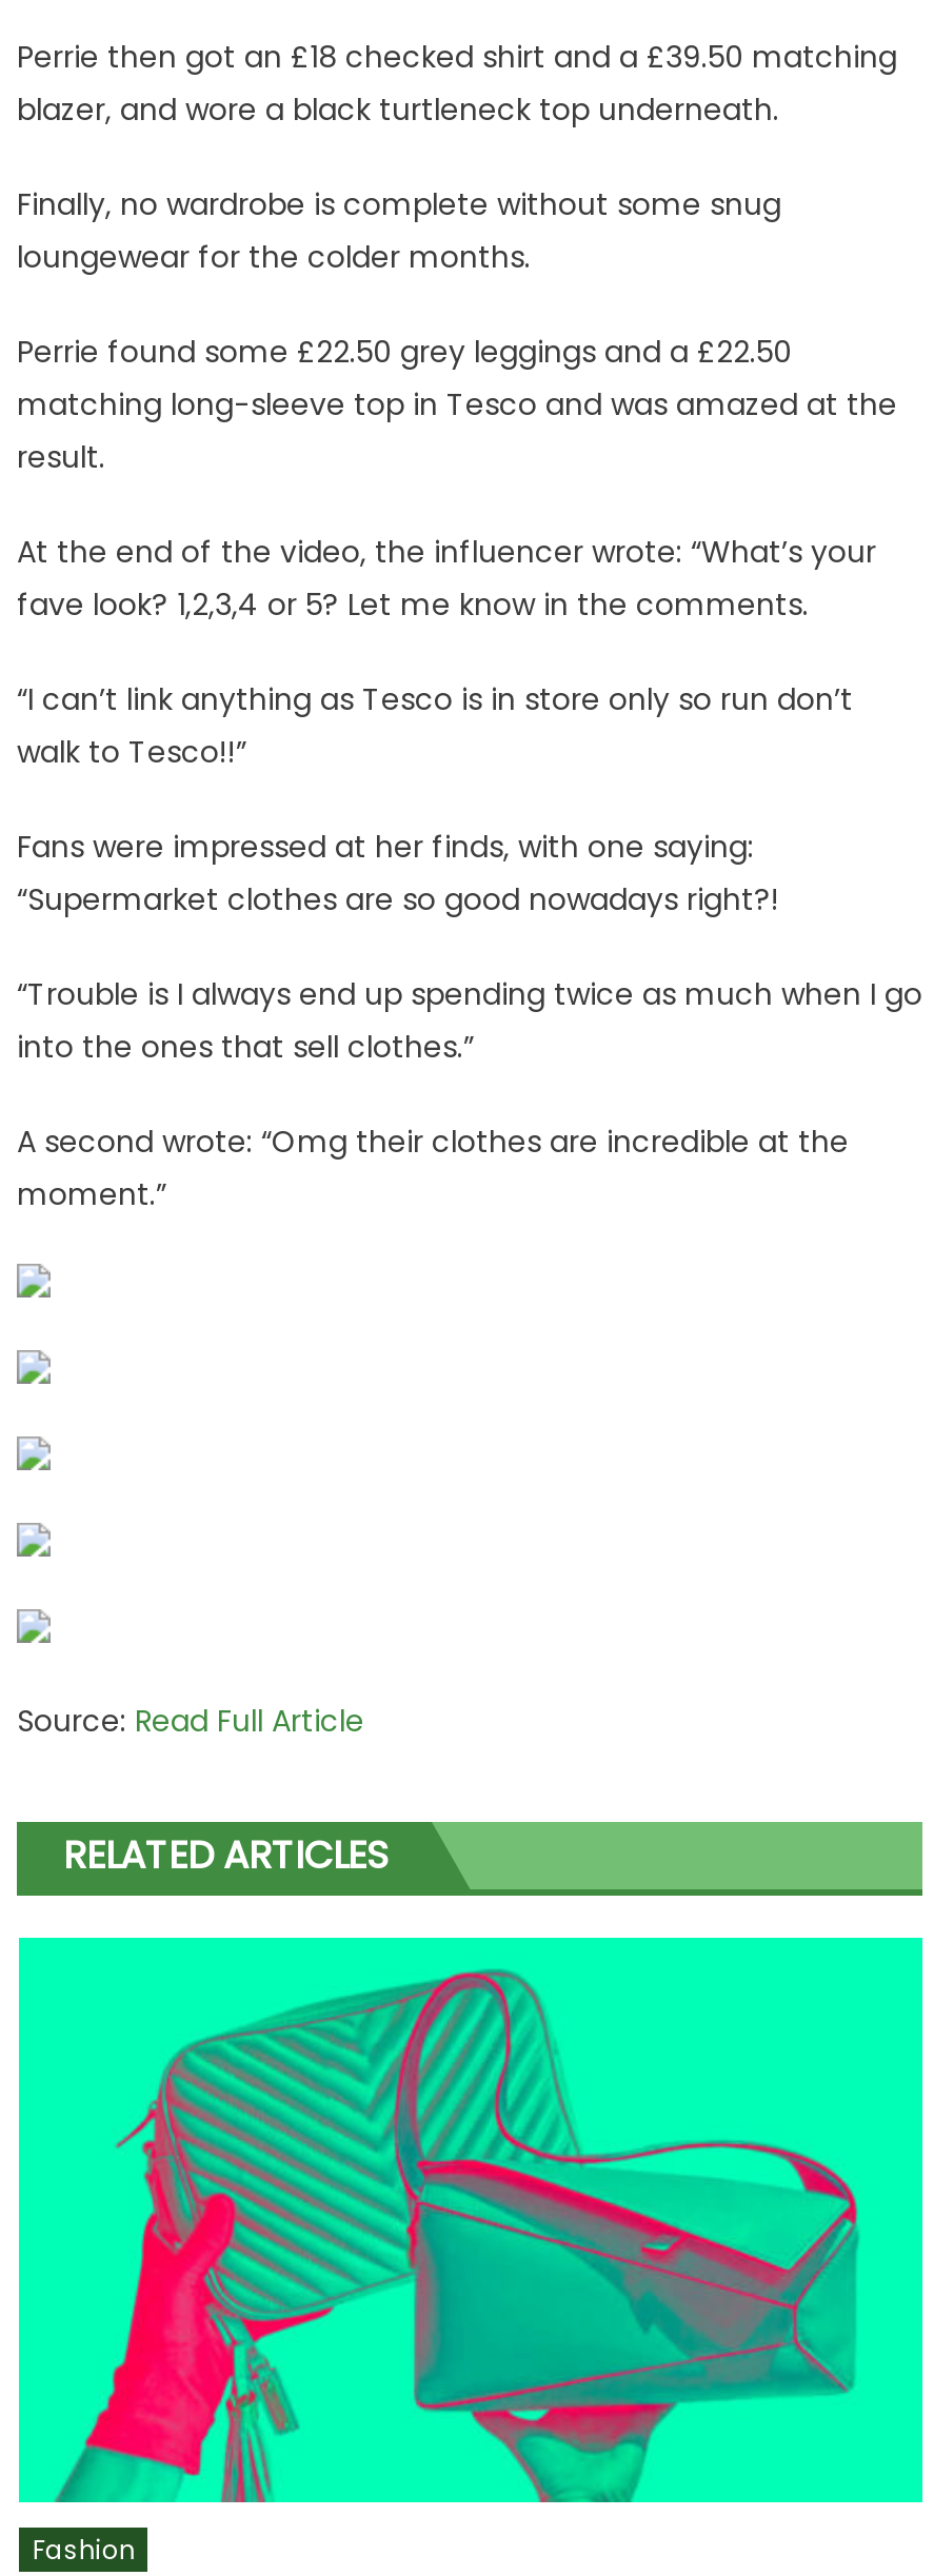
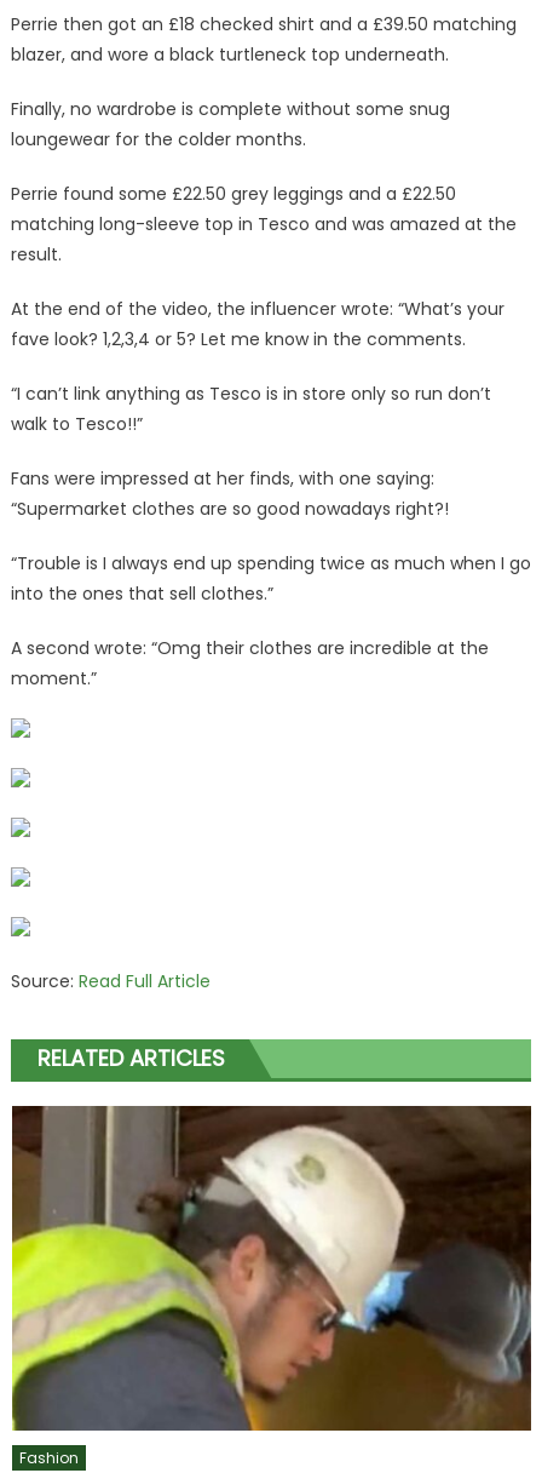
- [image]
+ [image]
